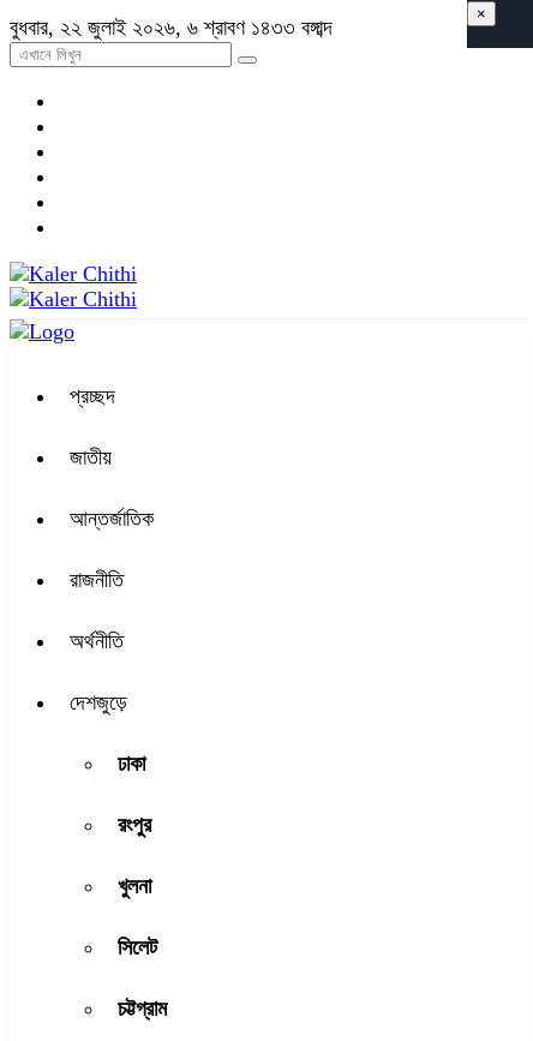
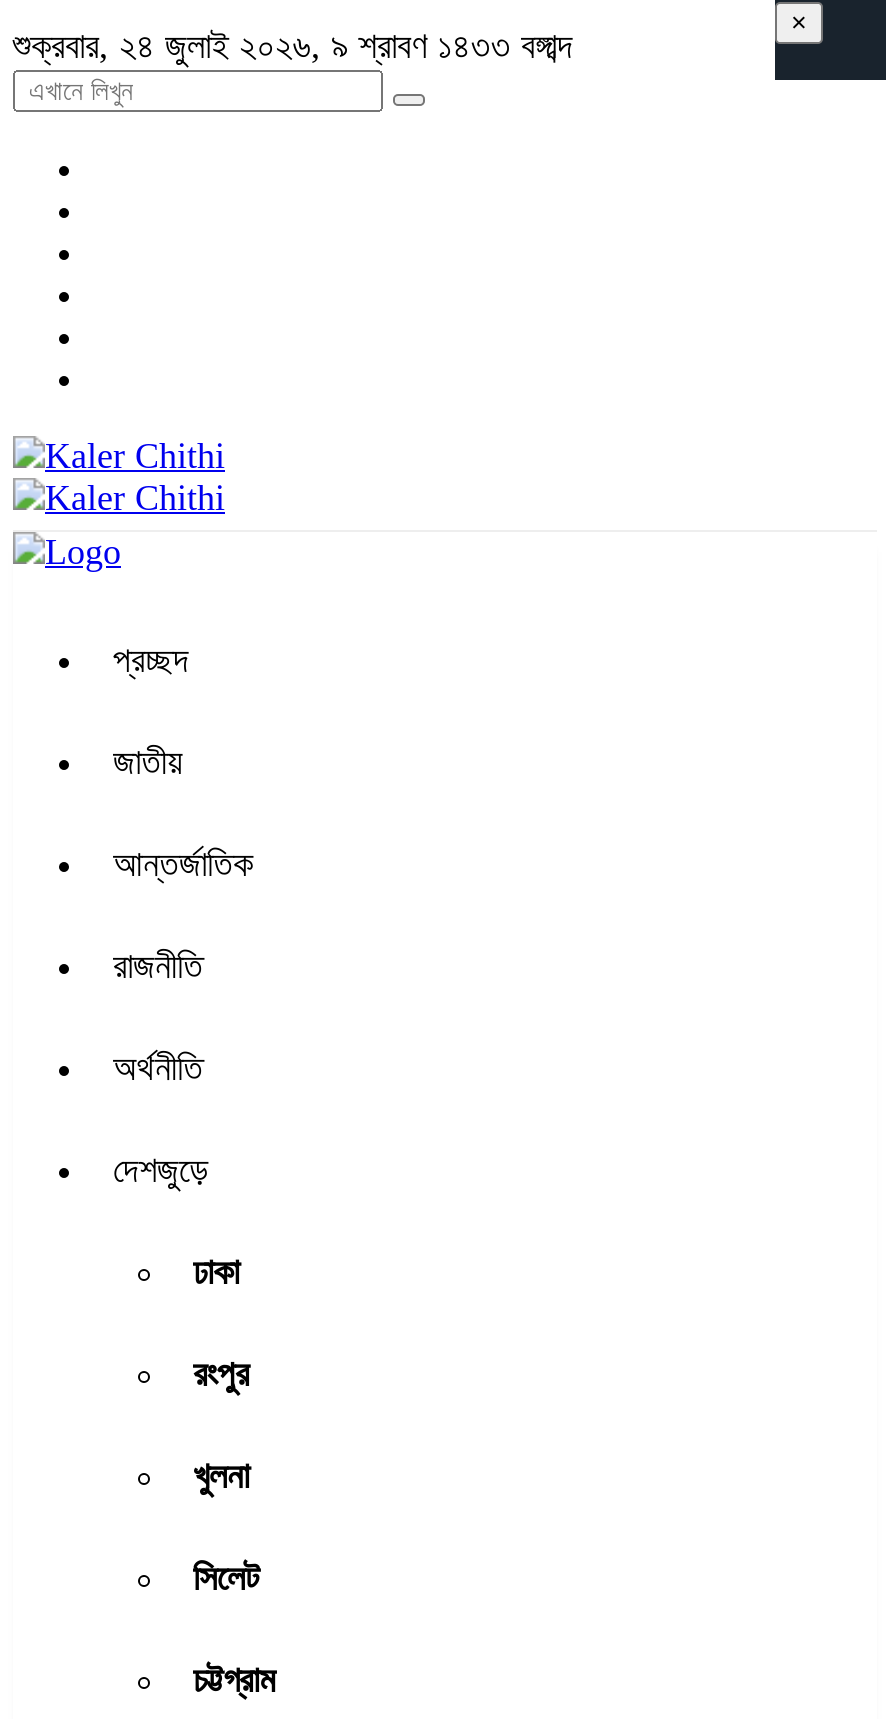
- বুধবার, ২২ জুলাই ২০২৬, ৬ শ্রাবণ ১৪৩৩ বঙ্গাব্দ
+ শুক্রবার, ২৪ জুলাই ২০২৬, ৯ শ্রাবণ ১৪৩৩ বঙ্গাব্দ
